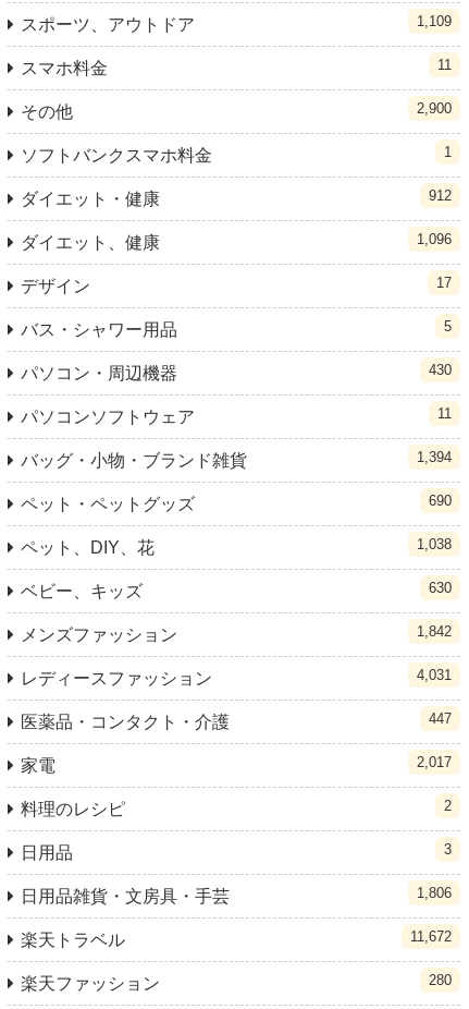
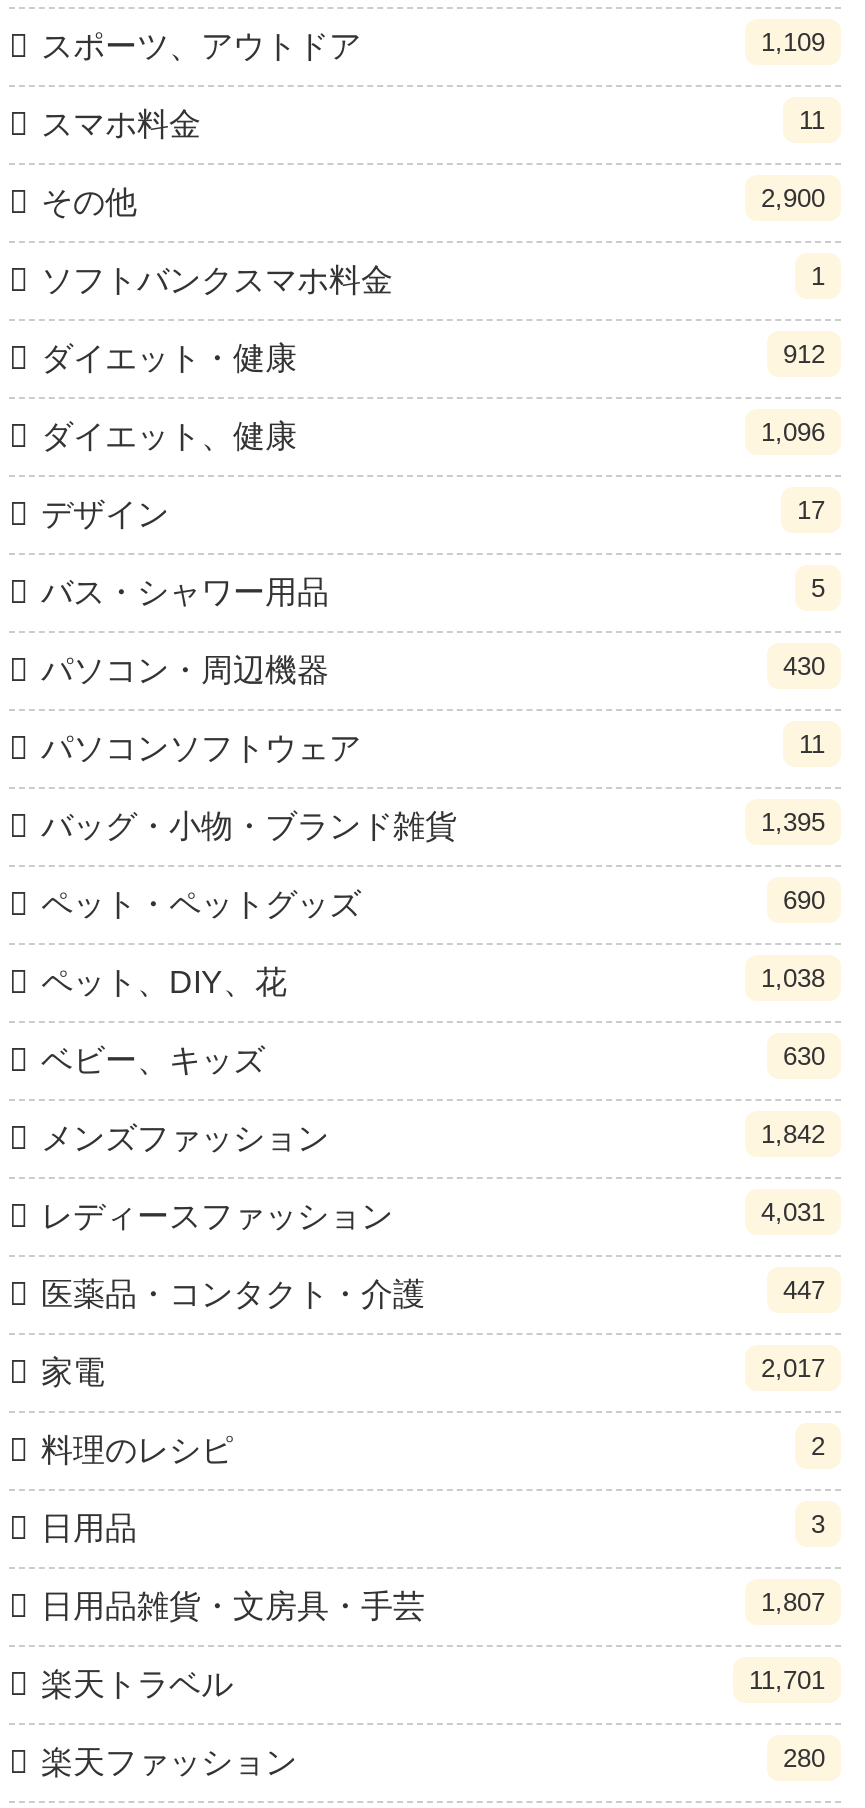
- 1,394
+ 1,395

- 1,806
+ 1,807

- 11,672
+ 11,701
